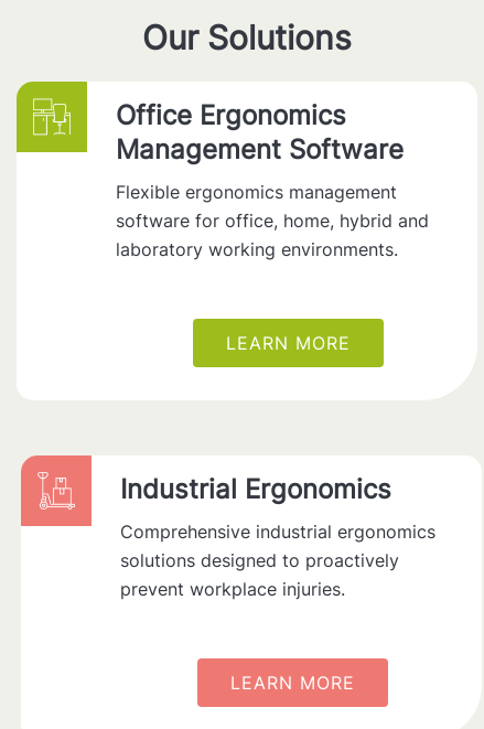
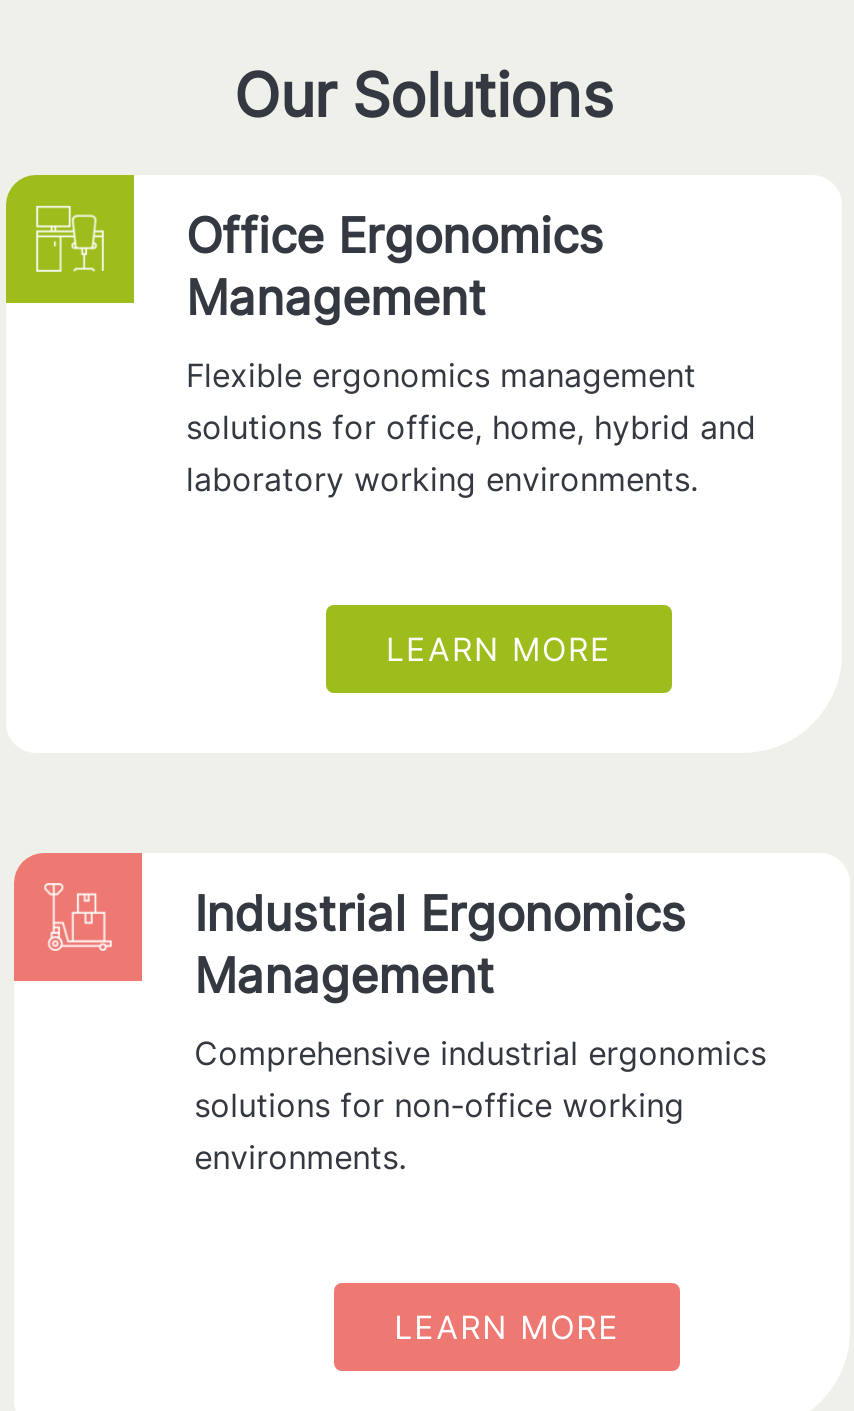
- Management Software
+ Management

- software for office, home, hybrid and
+ solutions for office, home, hybrid and

+ Management

- solutions designed to proactively
- prevent workplace injuries.
+ solutions for non-office working
+ environments.
